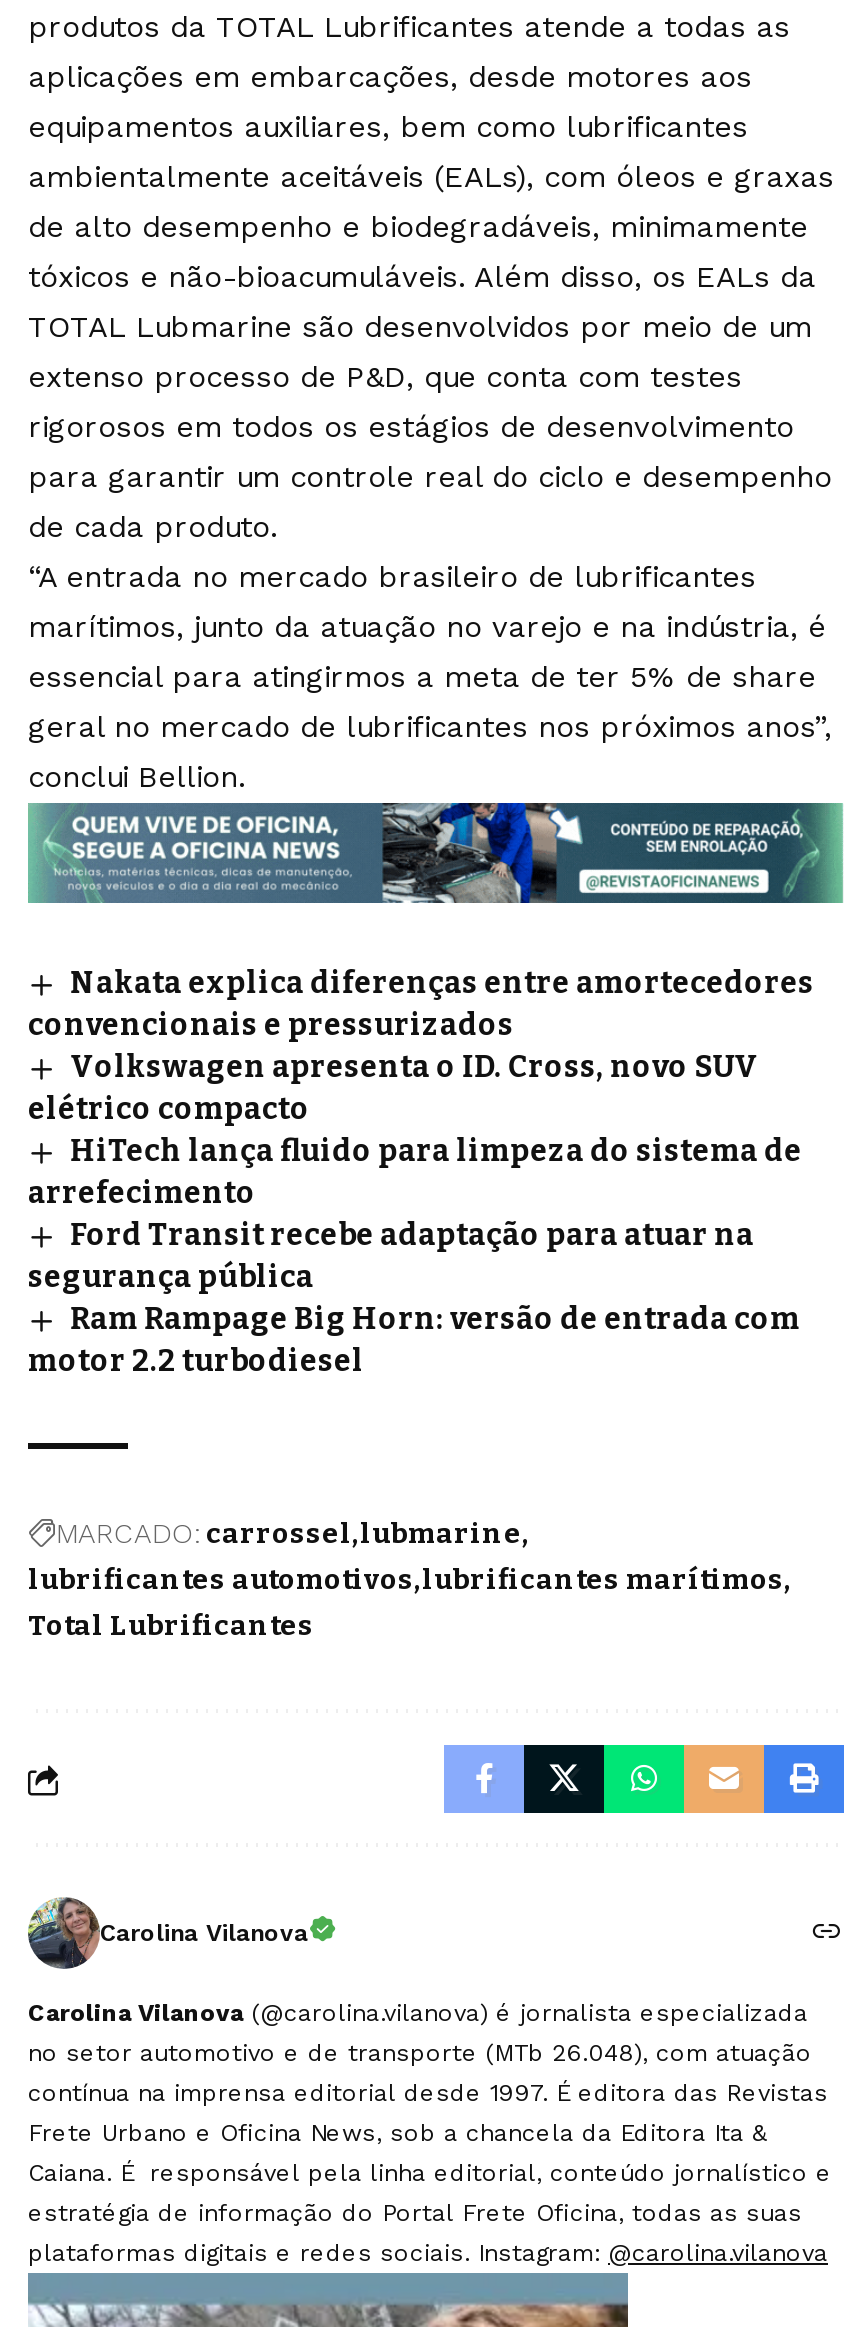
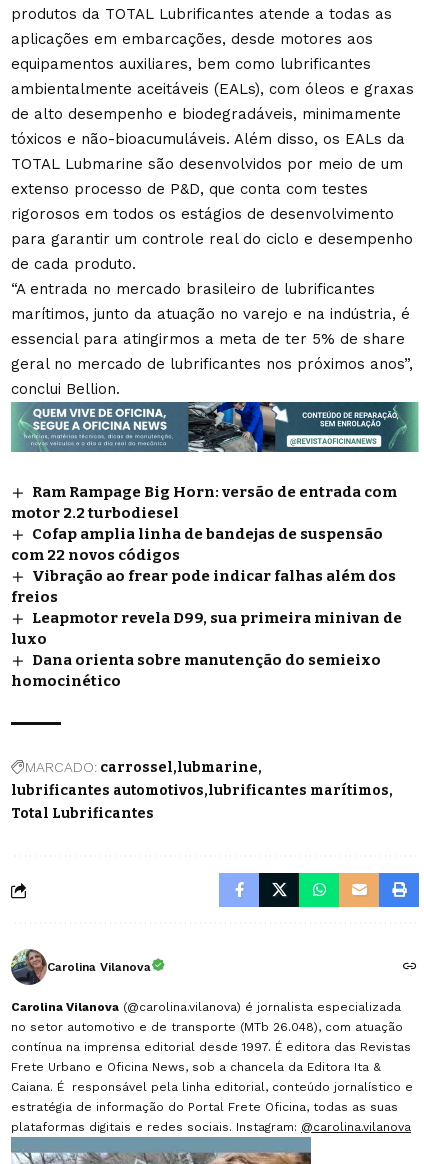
- Nakata explica diferenças entre amortecedores
- convencionais e pressurizados
- Volkswagen apresenta o ID. Cross, novo SUV
- elétrico compacto
- HiTech lança fluido para limpeza do sistema de
- arrefecimento
- Ford Transit recebe adaptação para atuar na
- segurança pública

moved up: Ram Rampage Big Horn: versão de entrada com | motor 2.2 turbodiesel

+ Cofap amplia linha de bandejas de suspensão
+ com 22 novos códigos
+ Vibração ao frear pode indicar falhas além dos
+ freios
+ Leapmotor revela D99, sua primeira minivan de
+ luxo
+ Dana orienta sobre manutenção do semieixo
+ homocinético
